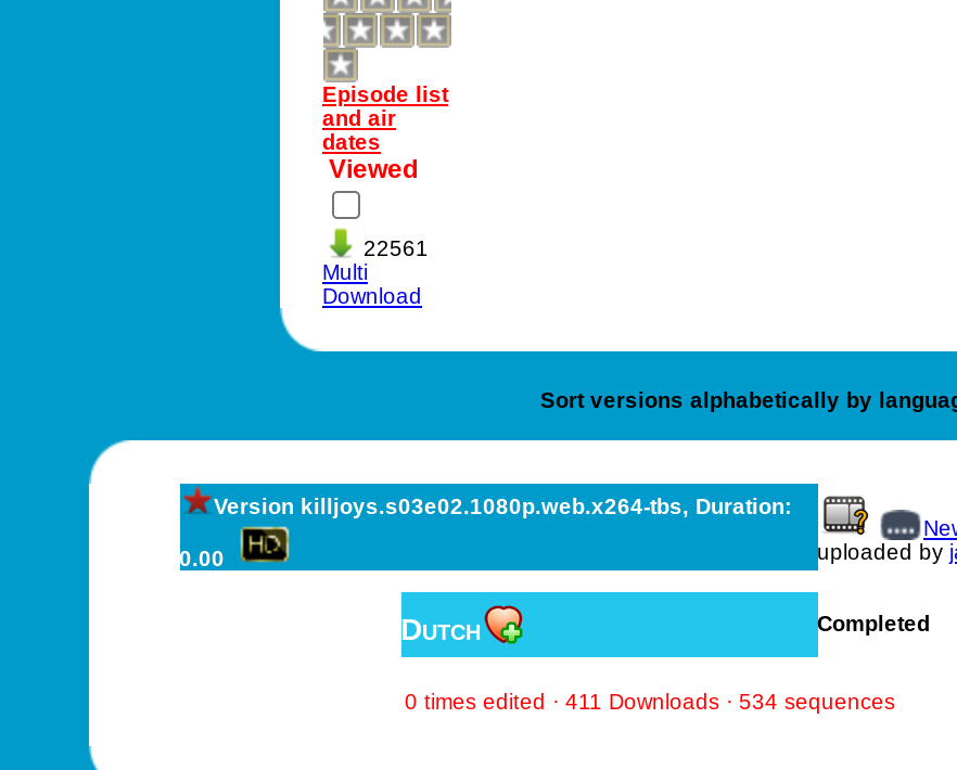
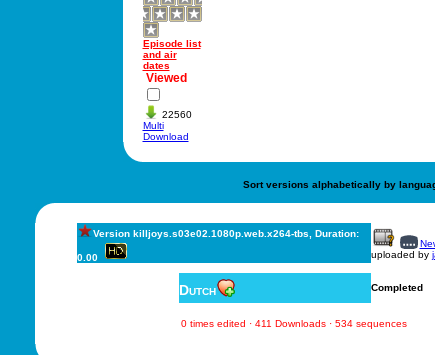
- 22561
+ 22560
